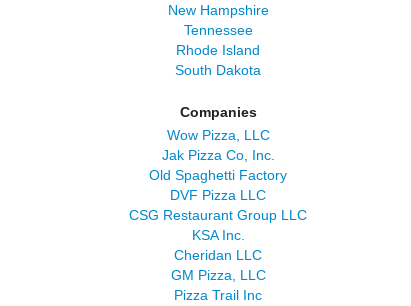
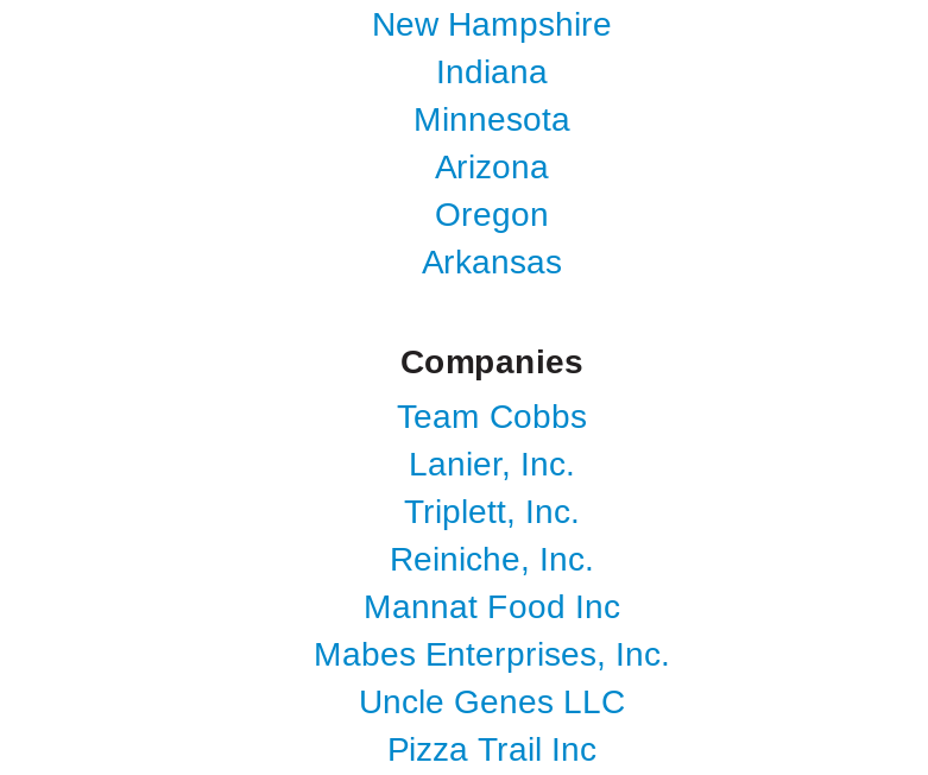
- Tennessee
- Rhode Island
- South Dakota
+ Indiana
+ Minnesota
+ Arizona
+ Oregon
+ Arkansas

moved down: Companies

- Wow Pizza, LLC
- Jak Pizza Co, Inc.
- Old Spaghetti Factory
- DVF Pizza LLC
- CSG Restaurant Group LLC
- KSA Inc.
- Cheridan LLC
- GM Pizza, LLC
+ Team Cobbs
+ Lanier, Inc.
+ Triplett, Inc.
+ Reiniche, Inc.
+ Mannat Food Inc
+ Mabes Enterprises, Inc.
+ Uncle Genes LLC
